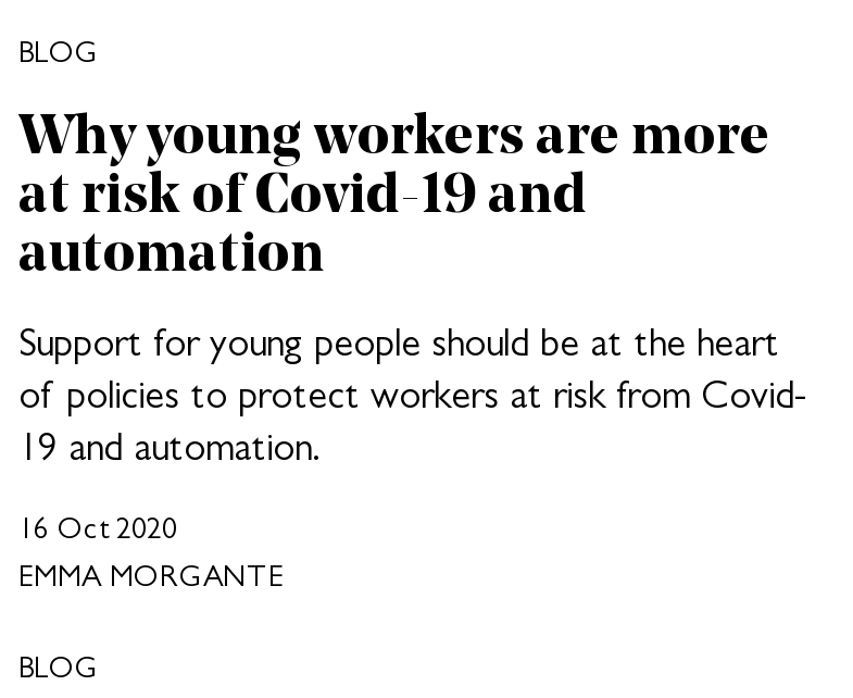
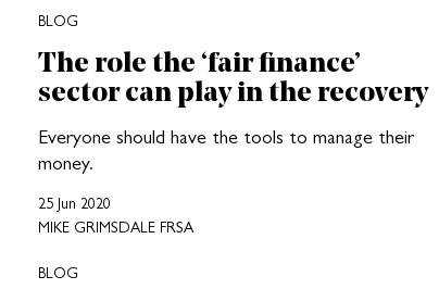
- Why young workers are more
- at risk of Covid-19 and
- automation
+ The role the ‘fair finance’
+ sector can play in the recovery

- Support for young people should be at the heart
- of policies to protect workers at risk from Covid-
- 19 and automation.
+ Everyone should have the tools to manage their
+ money.

- 16 Oct 2020
- EMMA MORGANTE
+ 25 Jun 2020
+ MIKE GRIMSDALE FRSA
